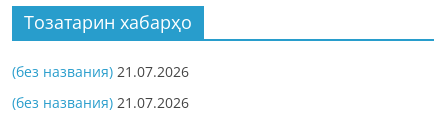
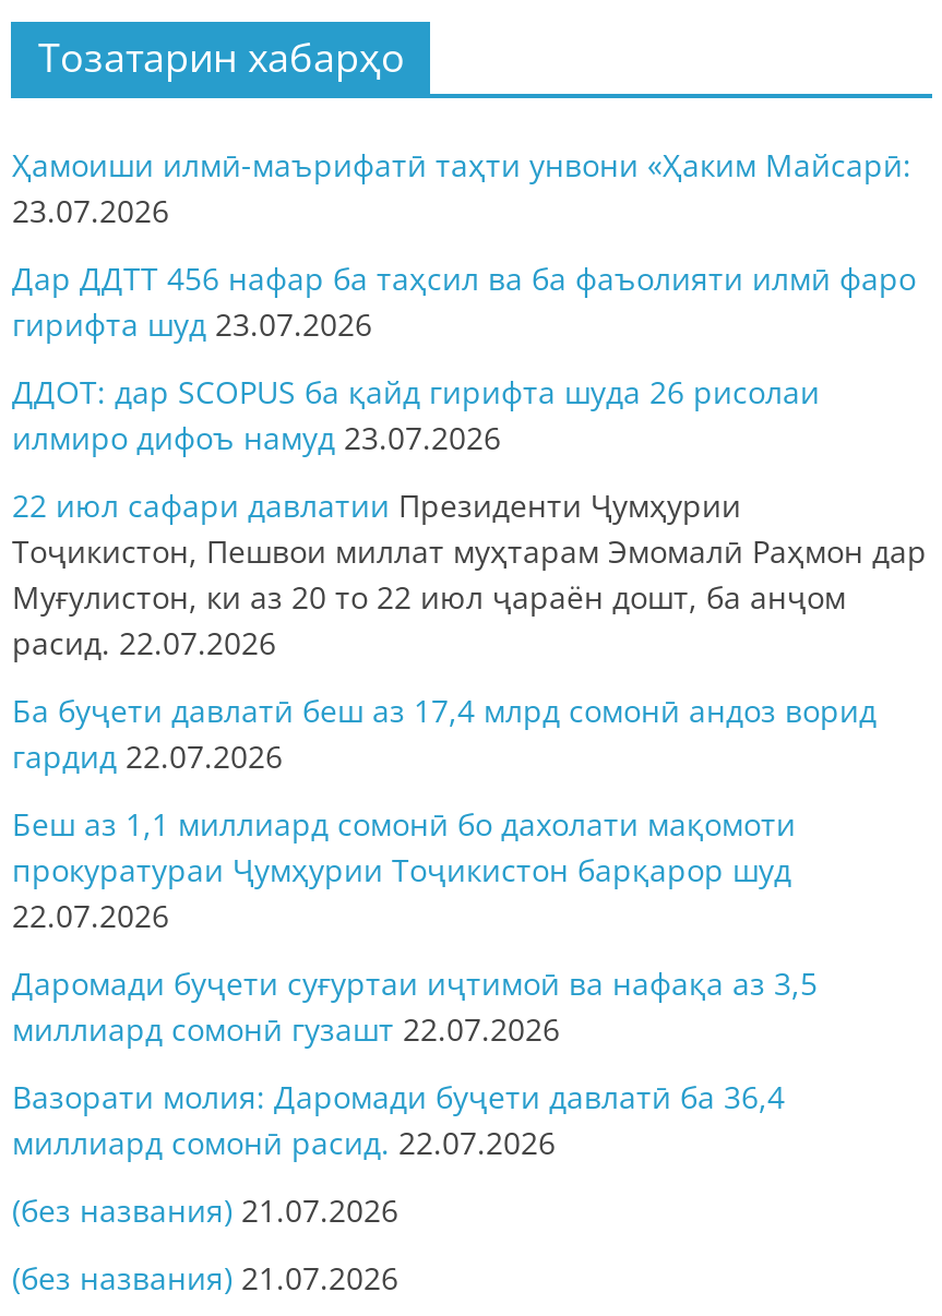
+ Ҳамоиши илмӣ-маърифатӣ таҳти унвони «Ҳаким Майсарӣ:
+ 23.07.2026
+ Дар ДДТТ 456 нафар ба таҳсил ва ба фаъолияти илмӣ фаро
+ гирифта шуд 23.07.2026
+ ДДОТ: дар SCOPUS ба қайд гирифта шуда 26 рисолаи
+ илмиро дифоъ намуд 23.07.2026
+ 22 июл сафари давлатии Президенти Ҷумҳурии
+ Тоҷикистон, Пешвои миллат муҳтарам Эмомалӣ Раҳмон дар
+ Муғулистон, ки аз 20 то 22 июл ҷараён дошт, ба анҷом
+ расид. 22.07.2026
+ Ба буҷети давлатӣ беш аз 17,4 млрд сомонӣ андоз ворид
+ гардид 22.07.2026
+ Беш аз 1,1 миллиард сомонӣ бо дахолати мақомоти
+ прокуратураи Ҷумҳурии Тоҷикистон барқарор шуд
+ 22.07.2026
+ Даромади буҷети суғуртаи иҷтимоӣ ва нафақа аз 3,5
+ миллиард сомонӣ гузашт 22.07.2026
+ Вазорати молия: Даромади буҷети давлатӣ ба 36,4
+ миллиард сомонӣ расид. 22.07.2026
